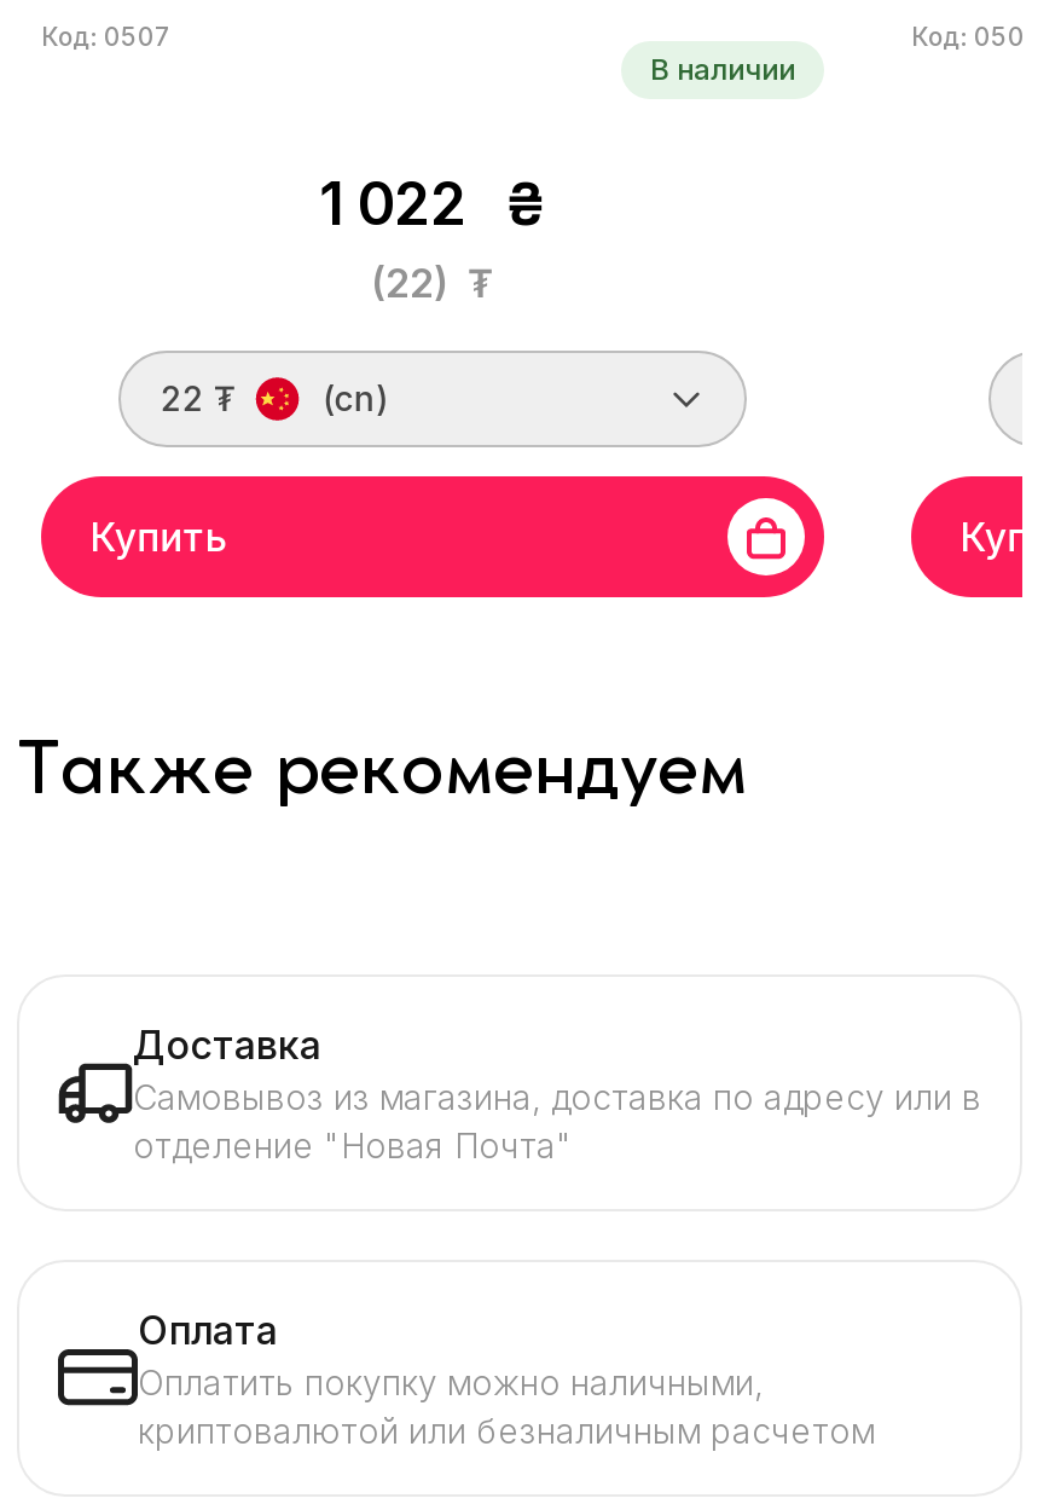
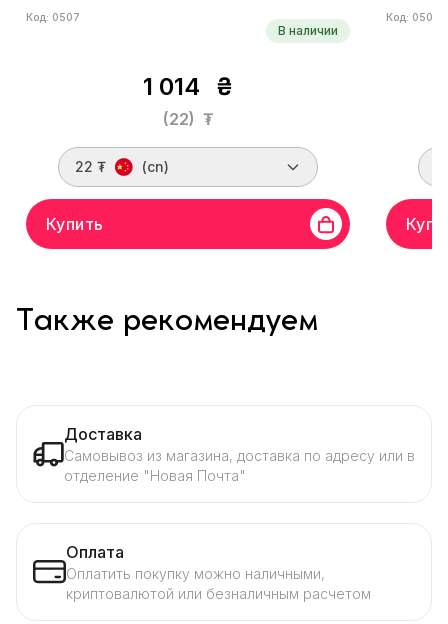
- 1 022 ₴
+ 1 014 ₴
